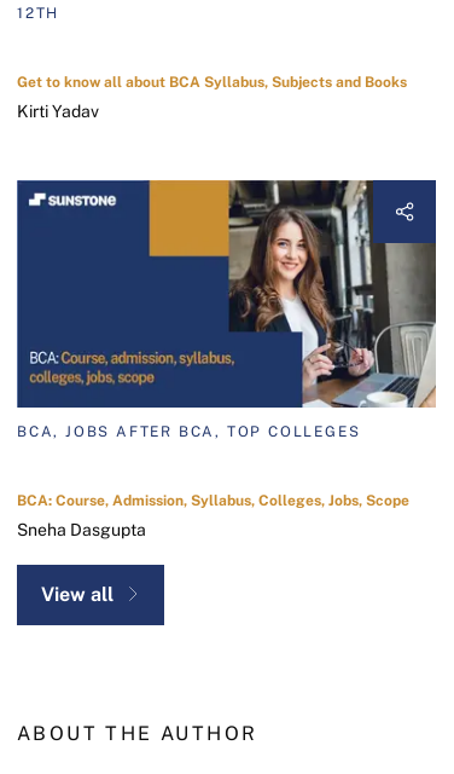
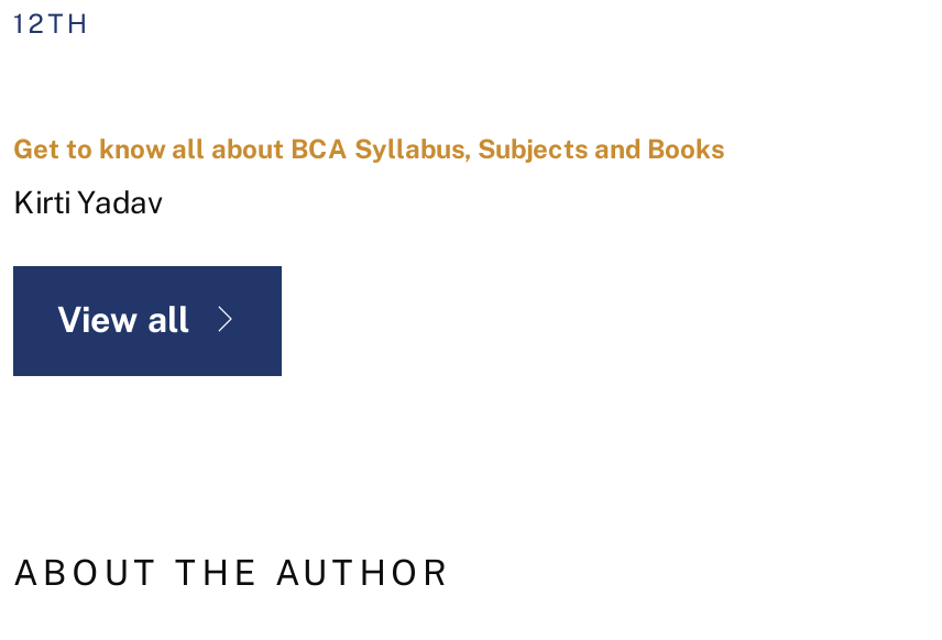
- [image]
- BCA, JOBS AFTER BCA, TOP COLLEGES

- BCA: Course, Admission, Syllabus, Colleges, Jobs, Scope
- Sneha Dasgupta
